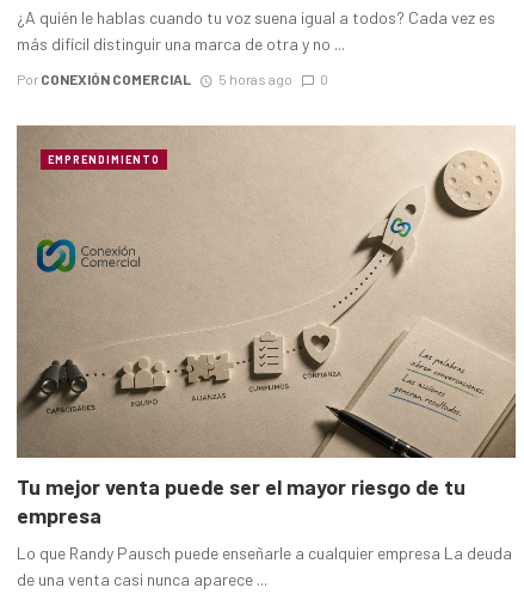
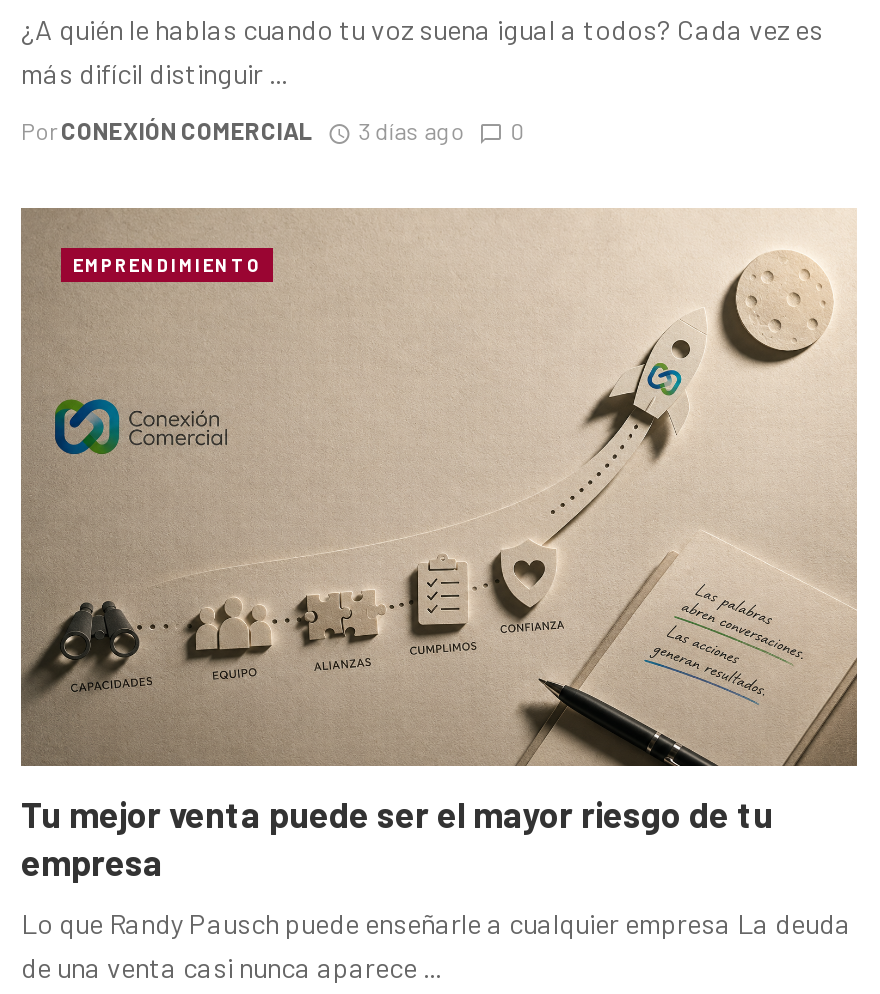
- más difícil distinguir una marca de otra y no ...
+ más difícil distinguir ...

- Por CONEXIÓN COMERCIAL 5 horas ago 0
+ Por CONEXIÓN COMERCIAL 3 días ago 0
